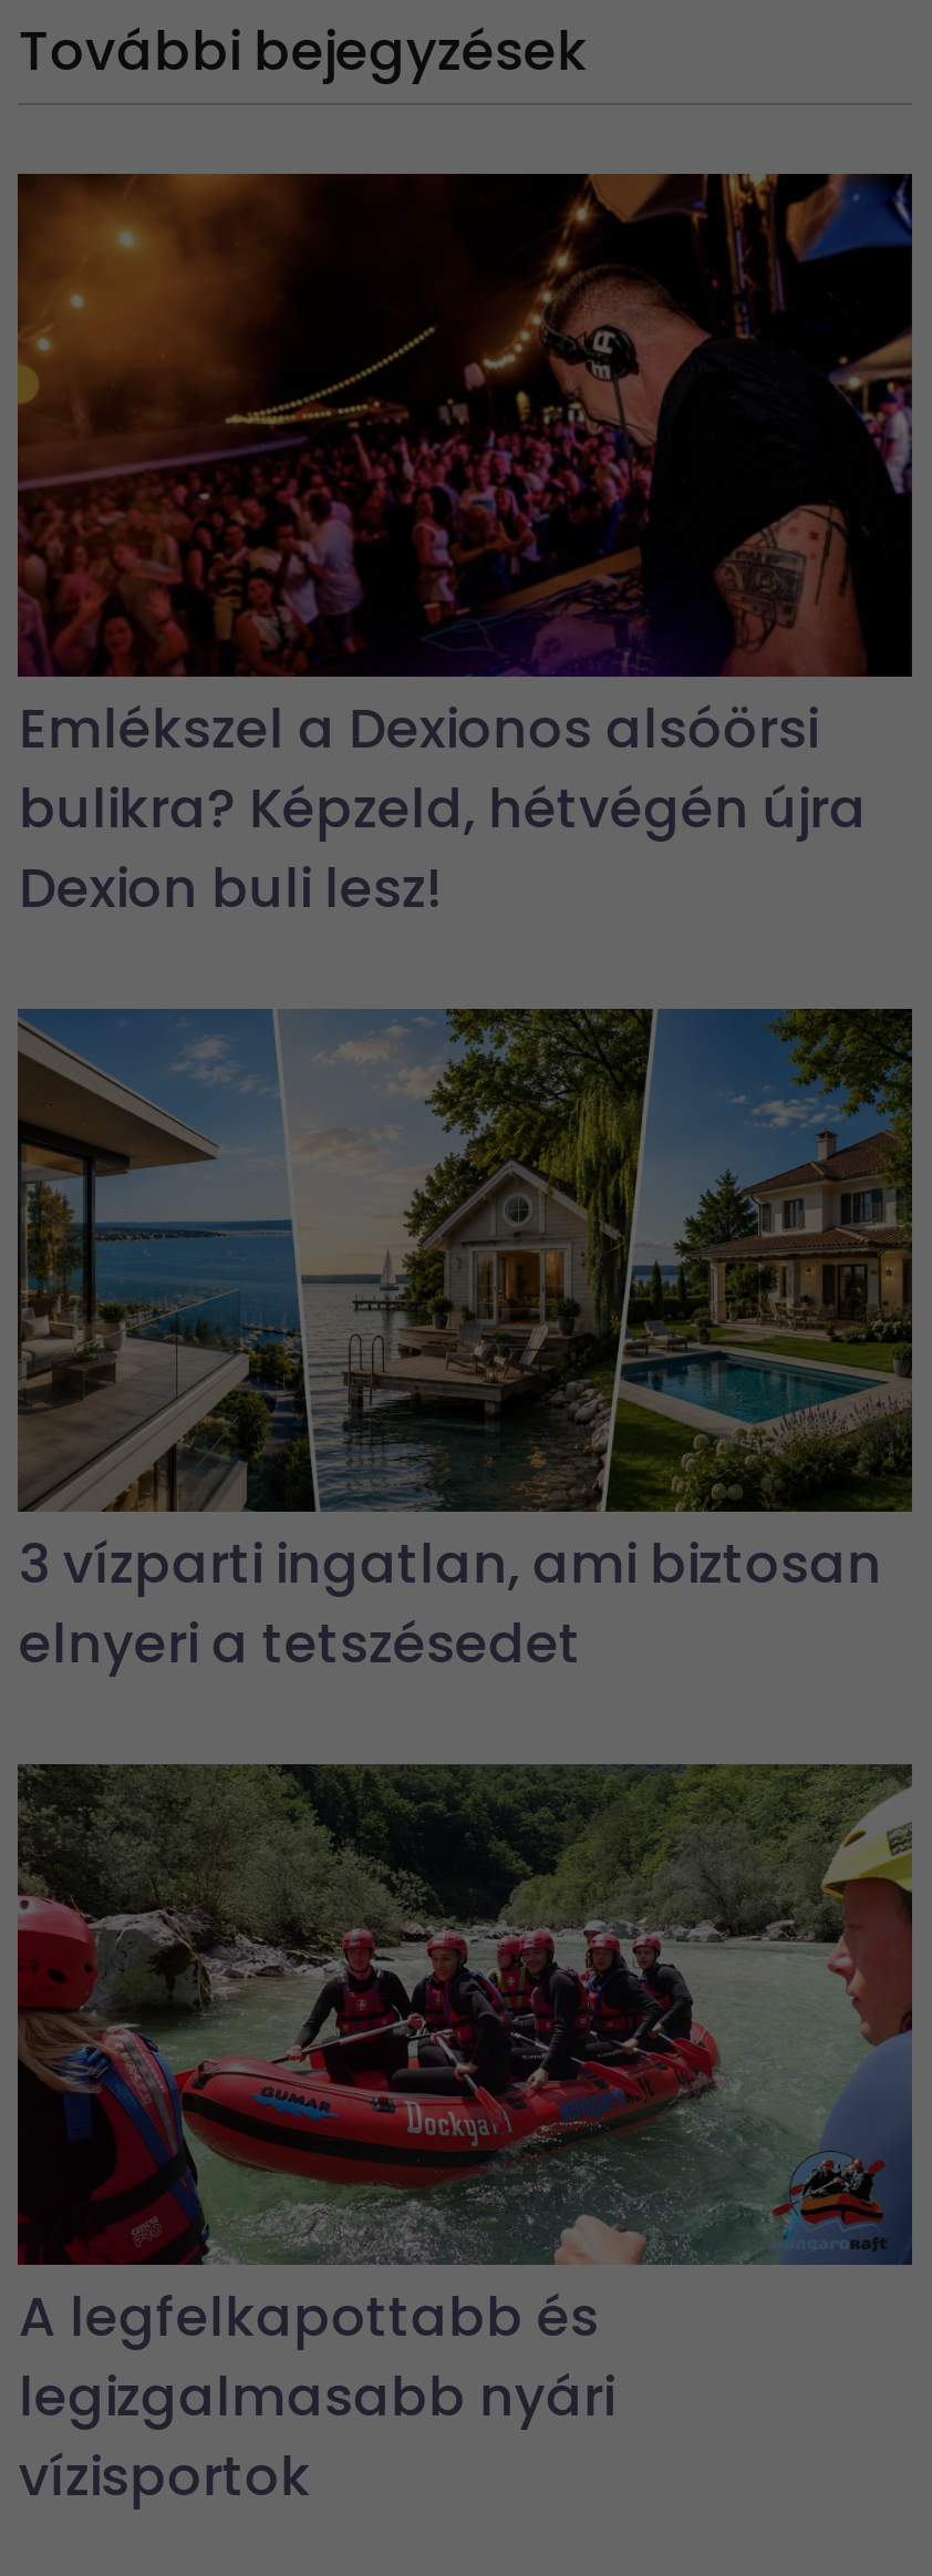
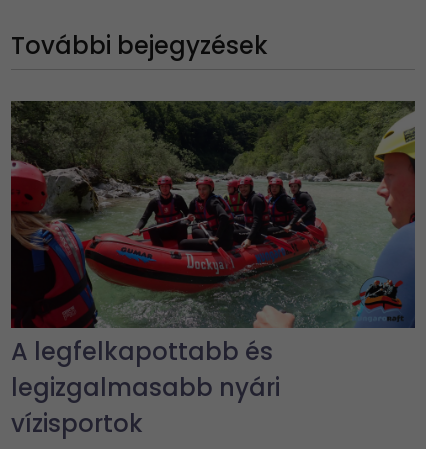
- [image]
- Emlékszel a Dexionos alsóörsi
- bulikra? Képzeld, hétvégén újra
- Dexion buli lesz!

- [image]
- 3 vízparti ingatlan, ami biztosan
- elnyeri a tetszésedet
